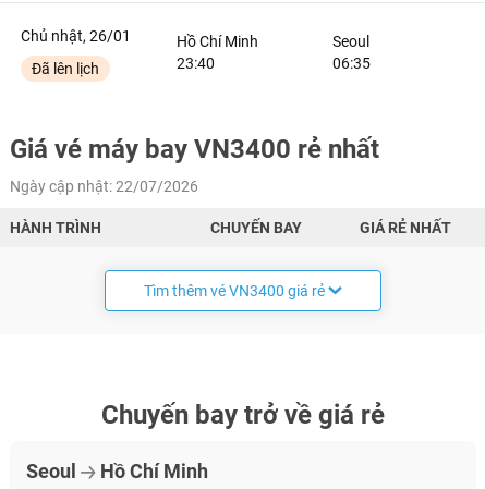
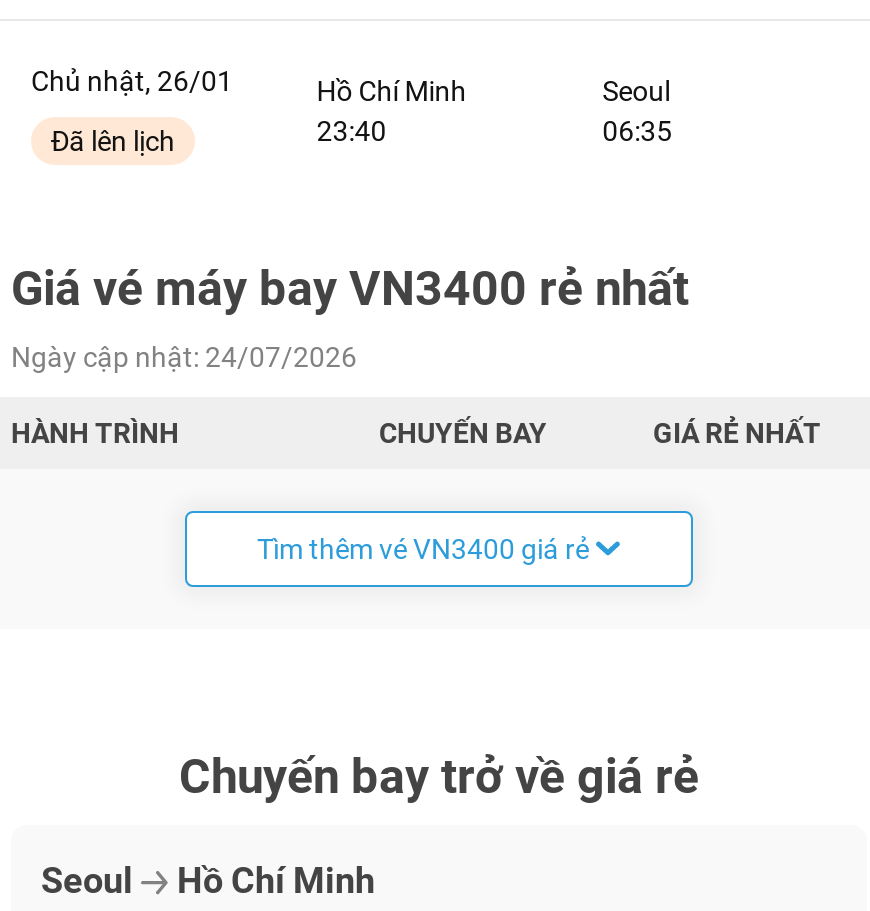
- Ngày cập nhật: 22/07/2026
+ Ngày cập nhật: 24/07/2026
